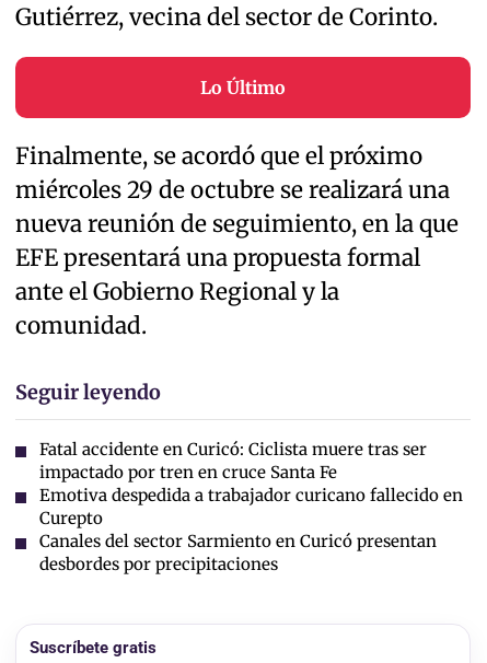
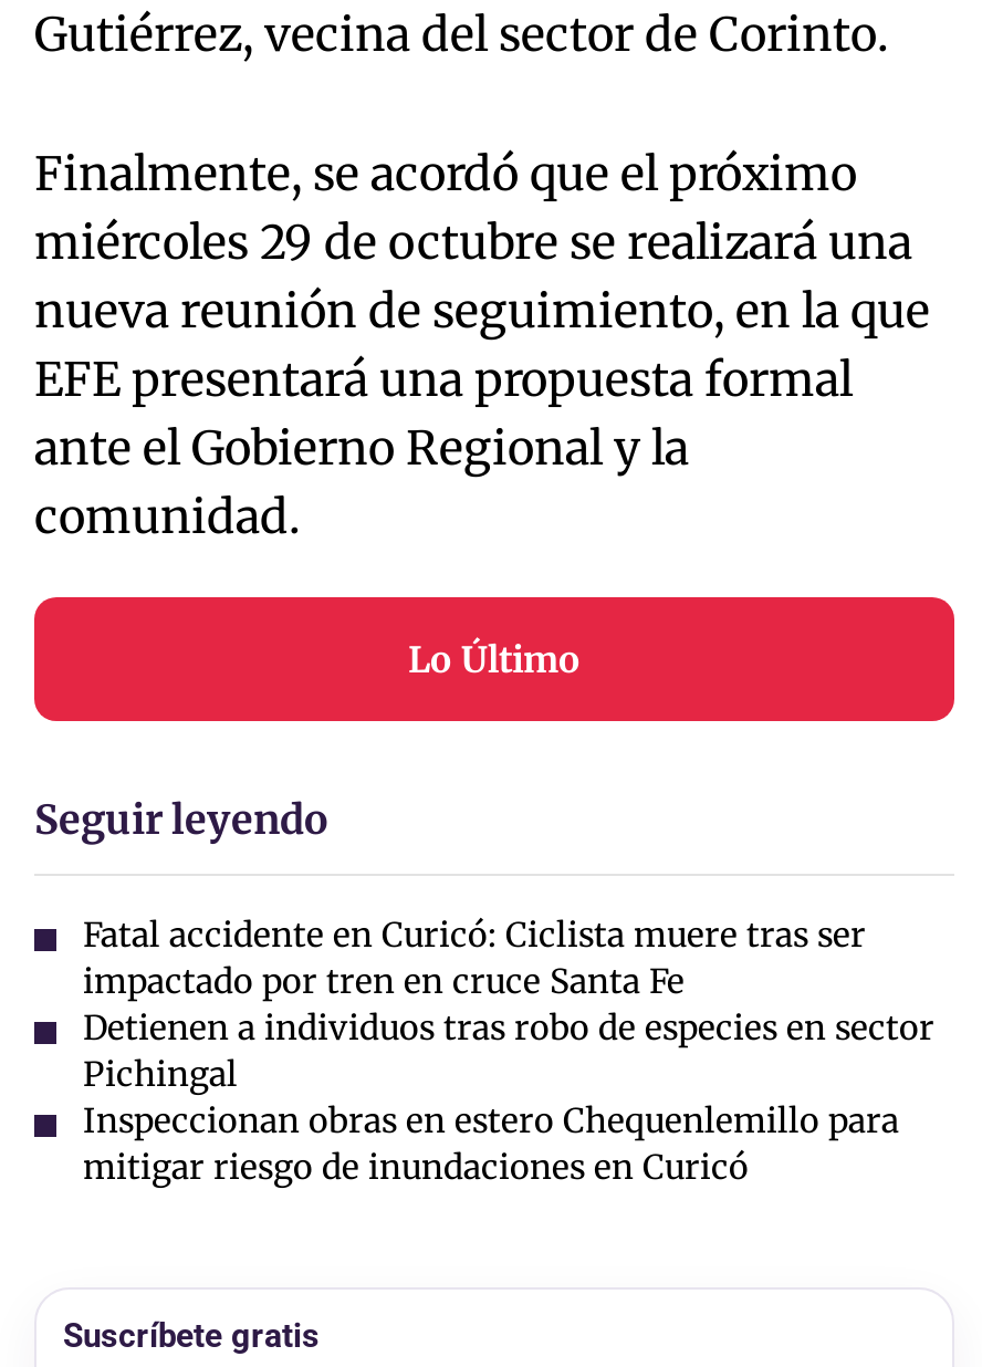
moved down: Lo Último

moved up: Finalmente, se acordó que el próximo | miércoles 29 de octubre se realizará una | nueva reunión de seguimiento, en la que | EFE presentará una propuesta formal | ante el Gobierno Regional y la | comunidad.

- Emotiva despedida a trabajador curicano fallecido en
- Curepto
- Canales del sector Sarmiento en Curicó presentan
- desbordes por precipitaciones
+ Detienen a individuos tras robo de especies en sector
+ Pichingal
+ Inspeccionan obras en estero Chequenlemillo para
+ mitigar riesgo de inundaciones en Curicó
